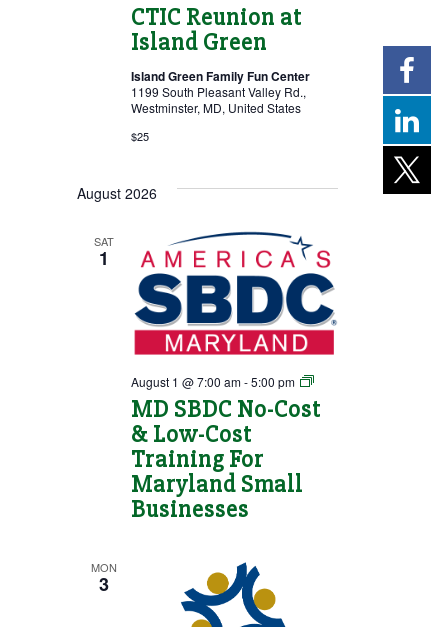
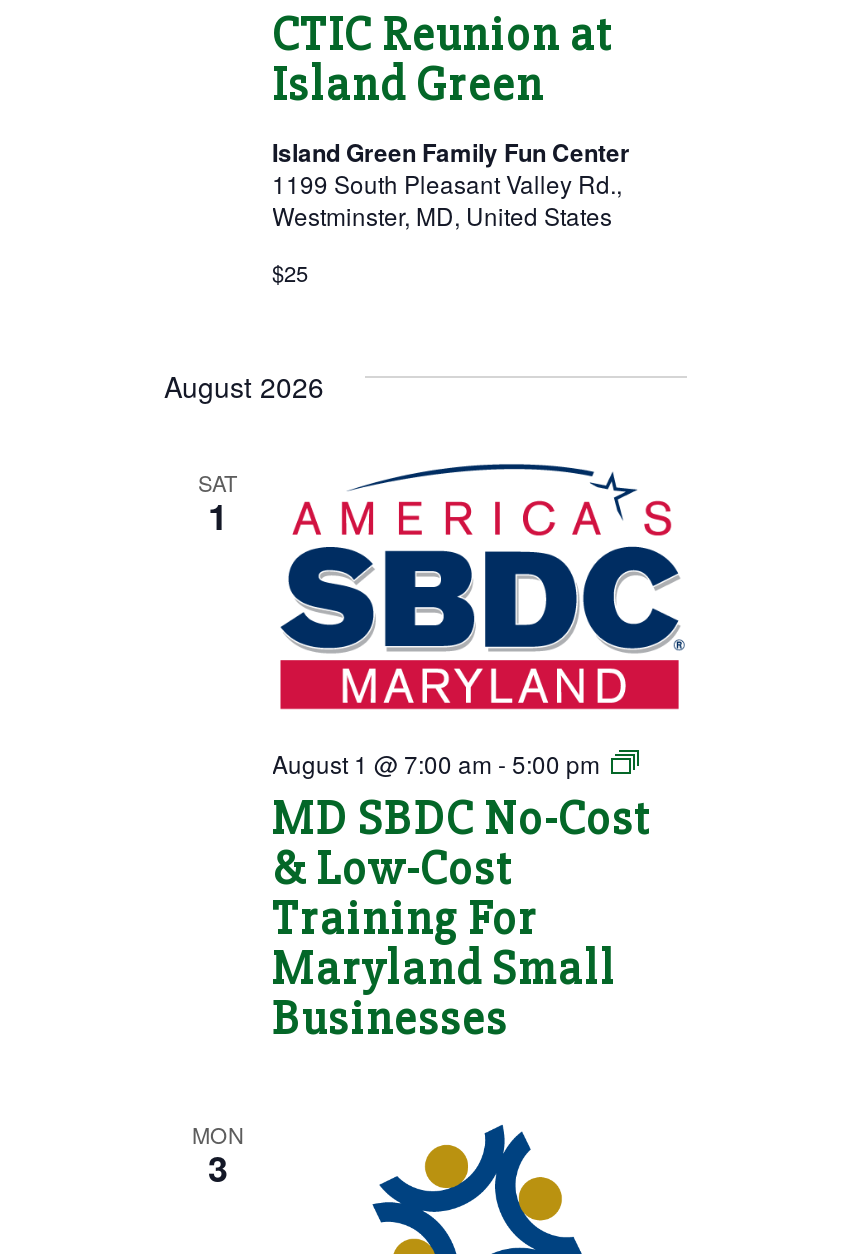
- [image]
